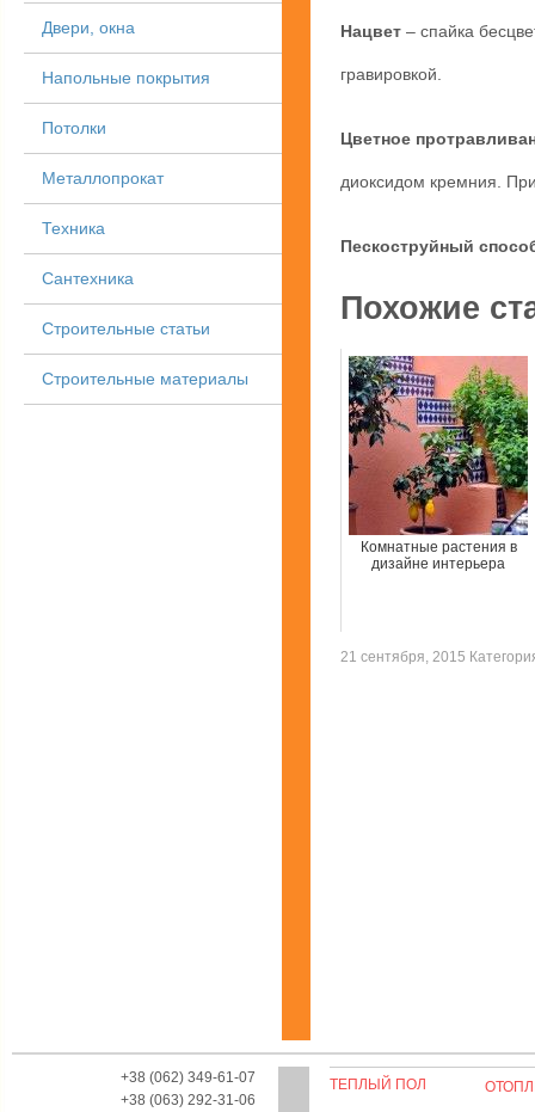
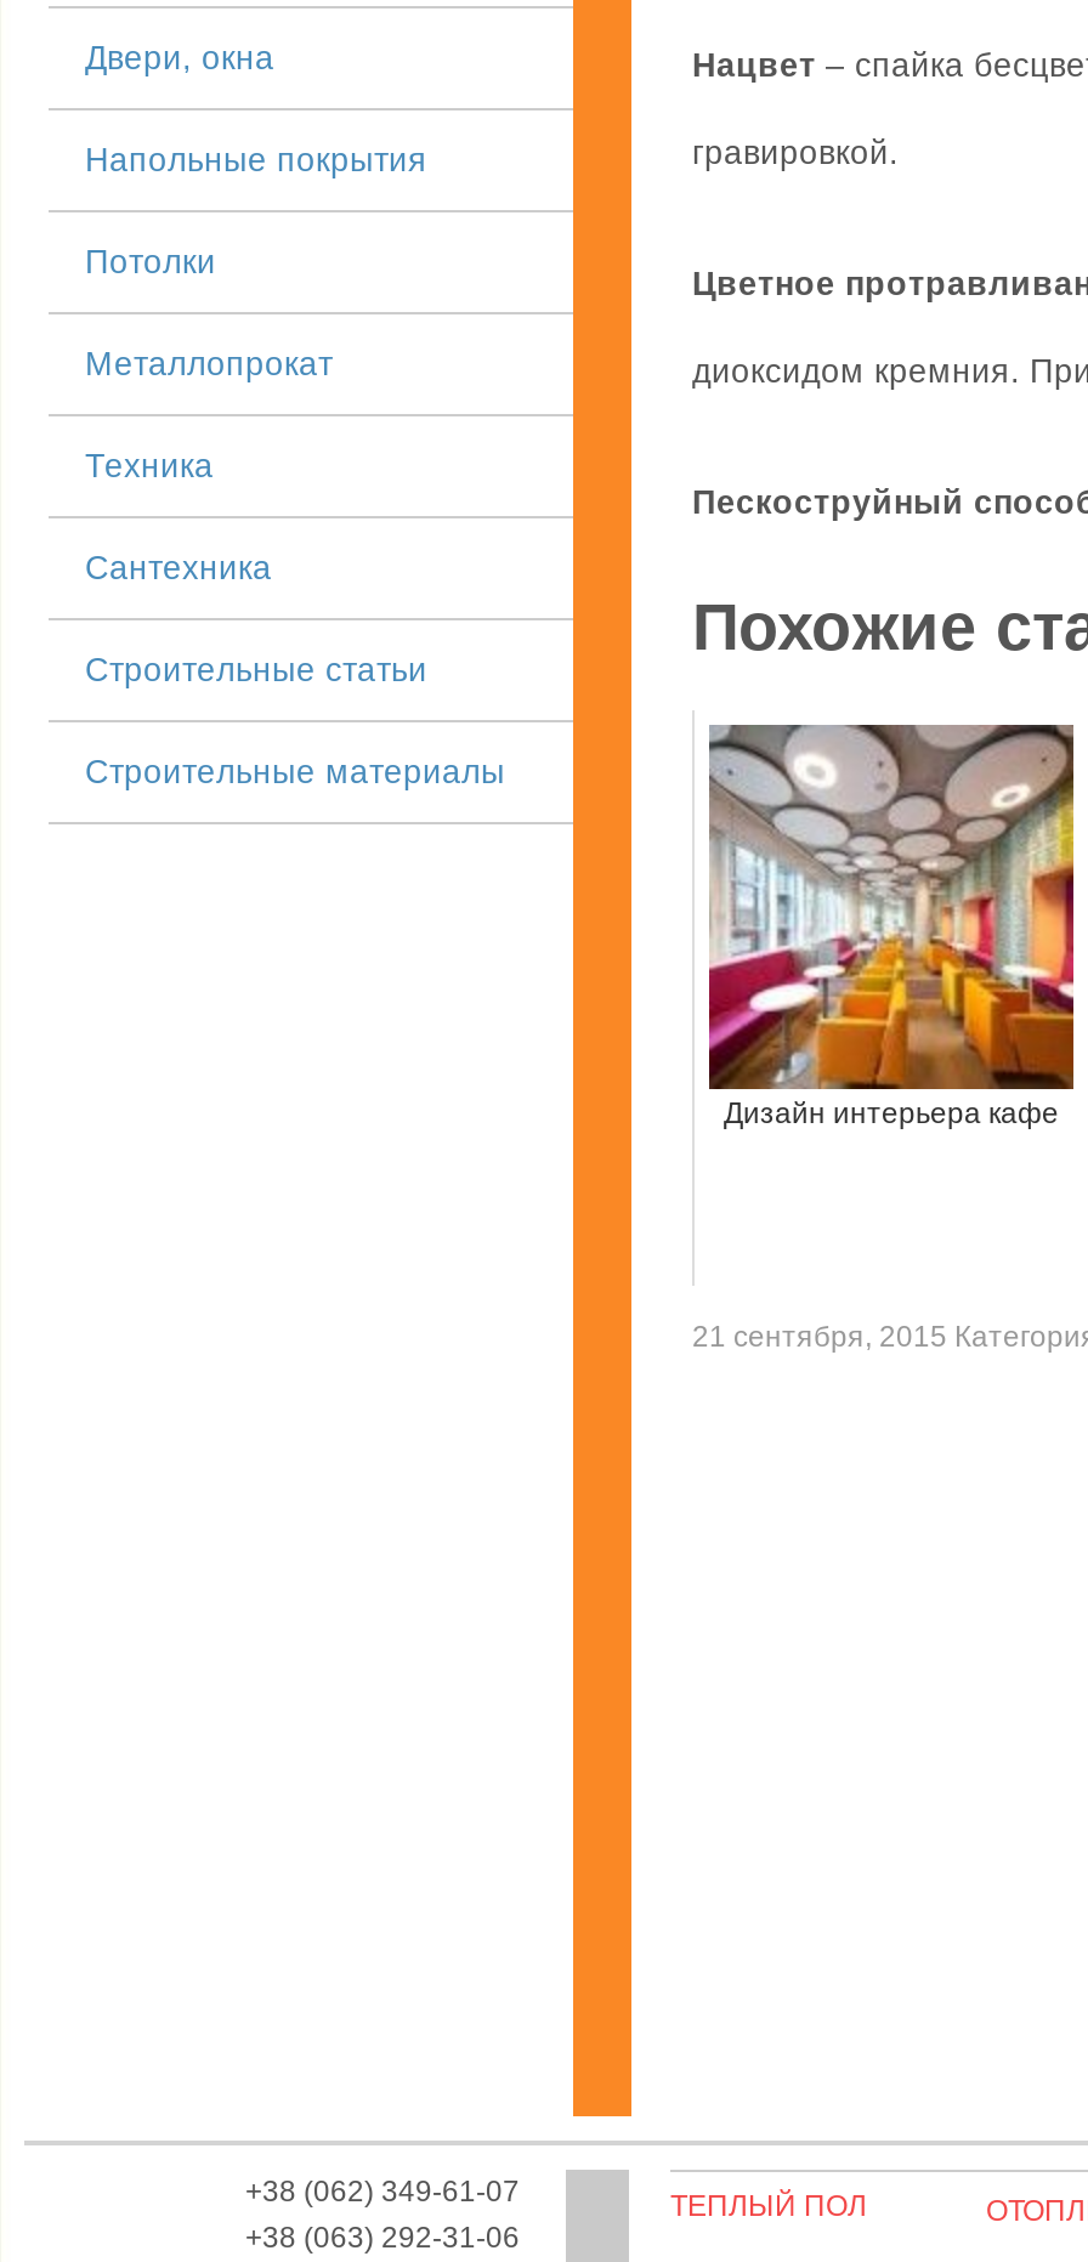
- [image]
- Комнатные растения в
- дизайне интерьера
+ [image]
+ Дизайн интерьера кафе
